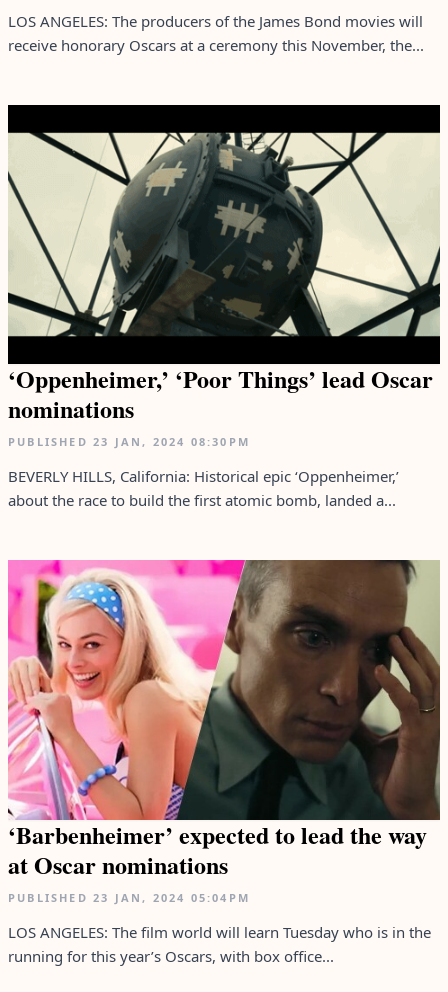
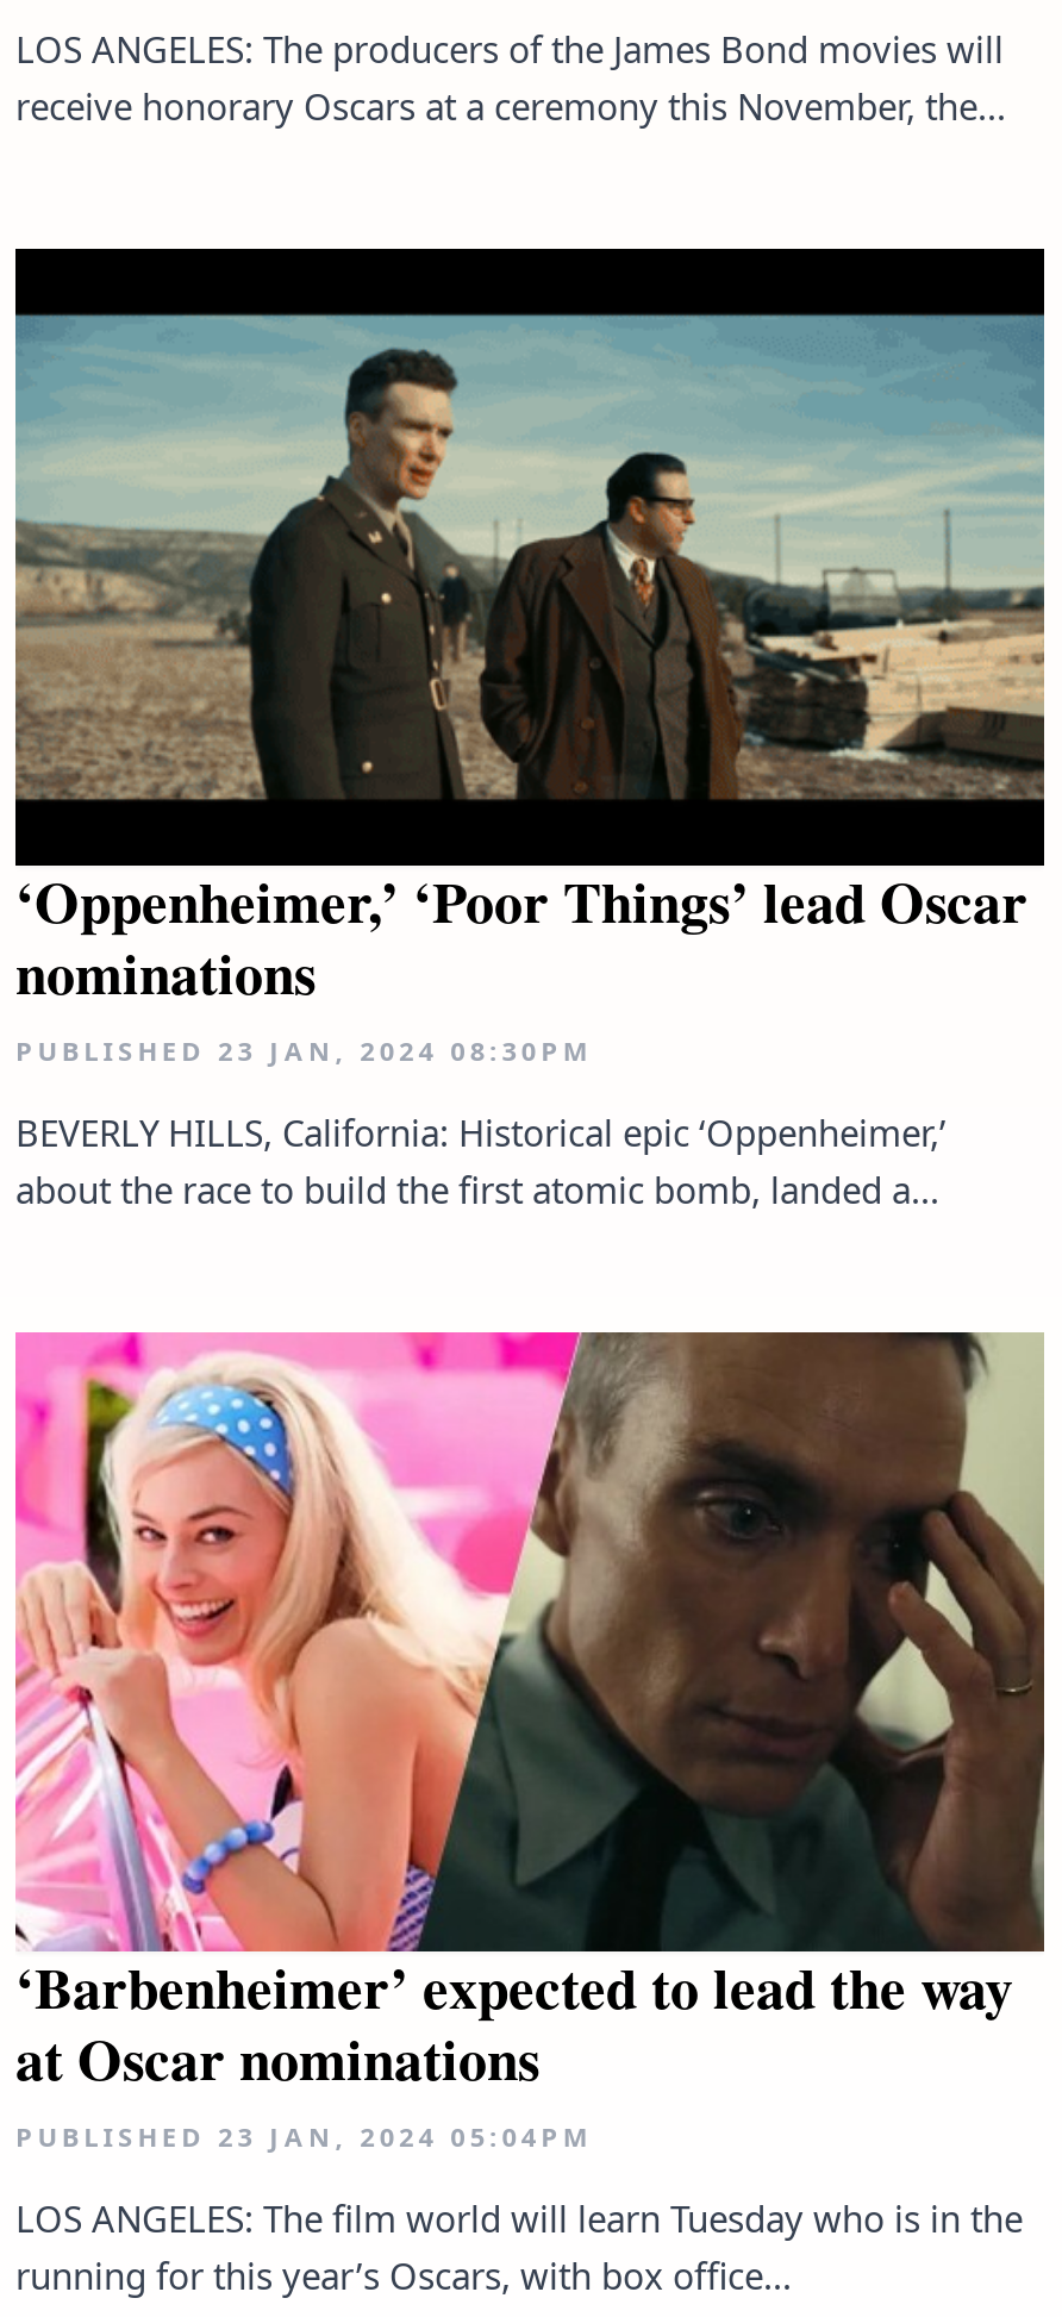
- [image]
+ [image]
